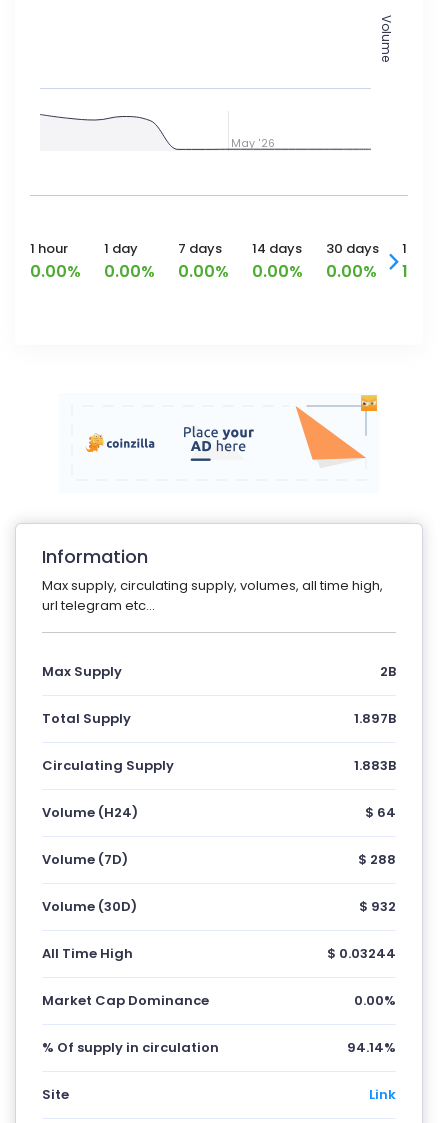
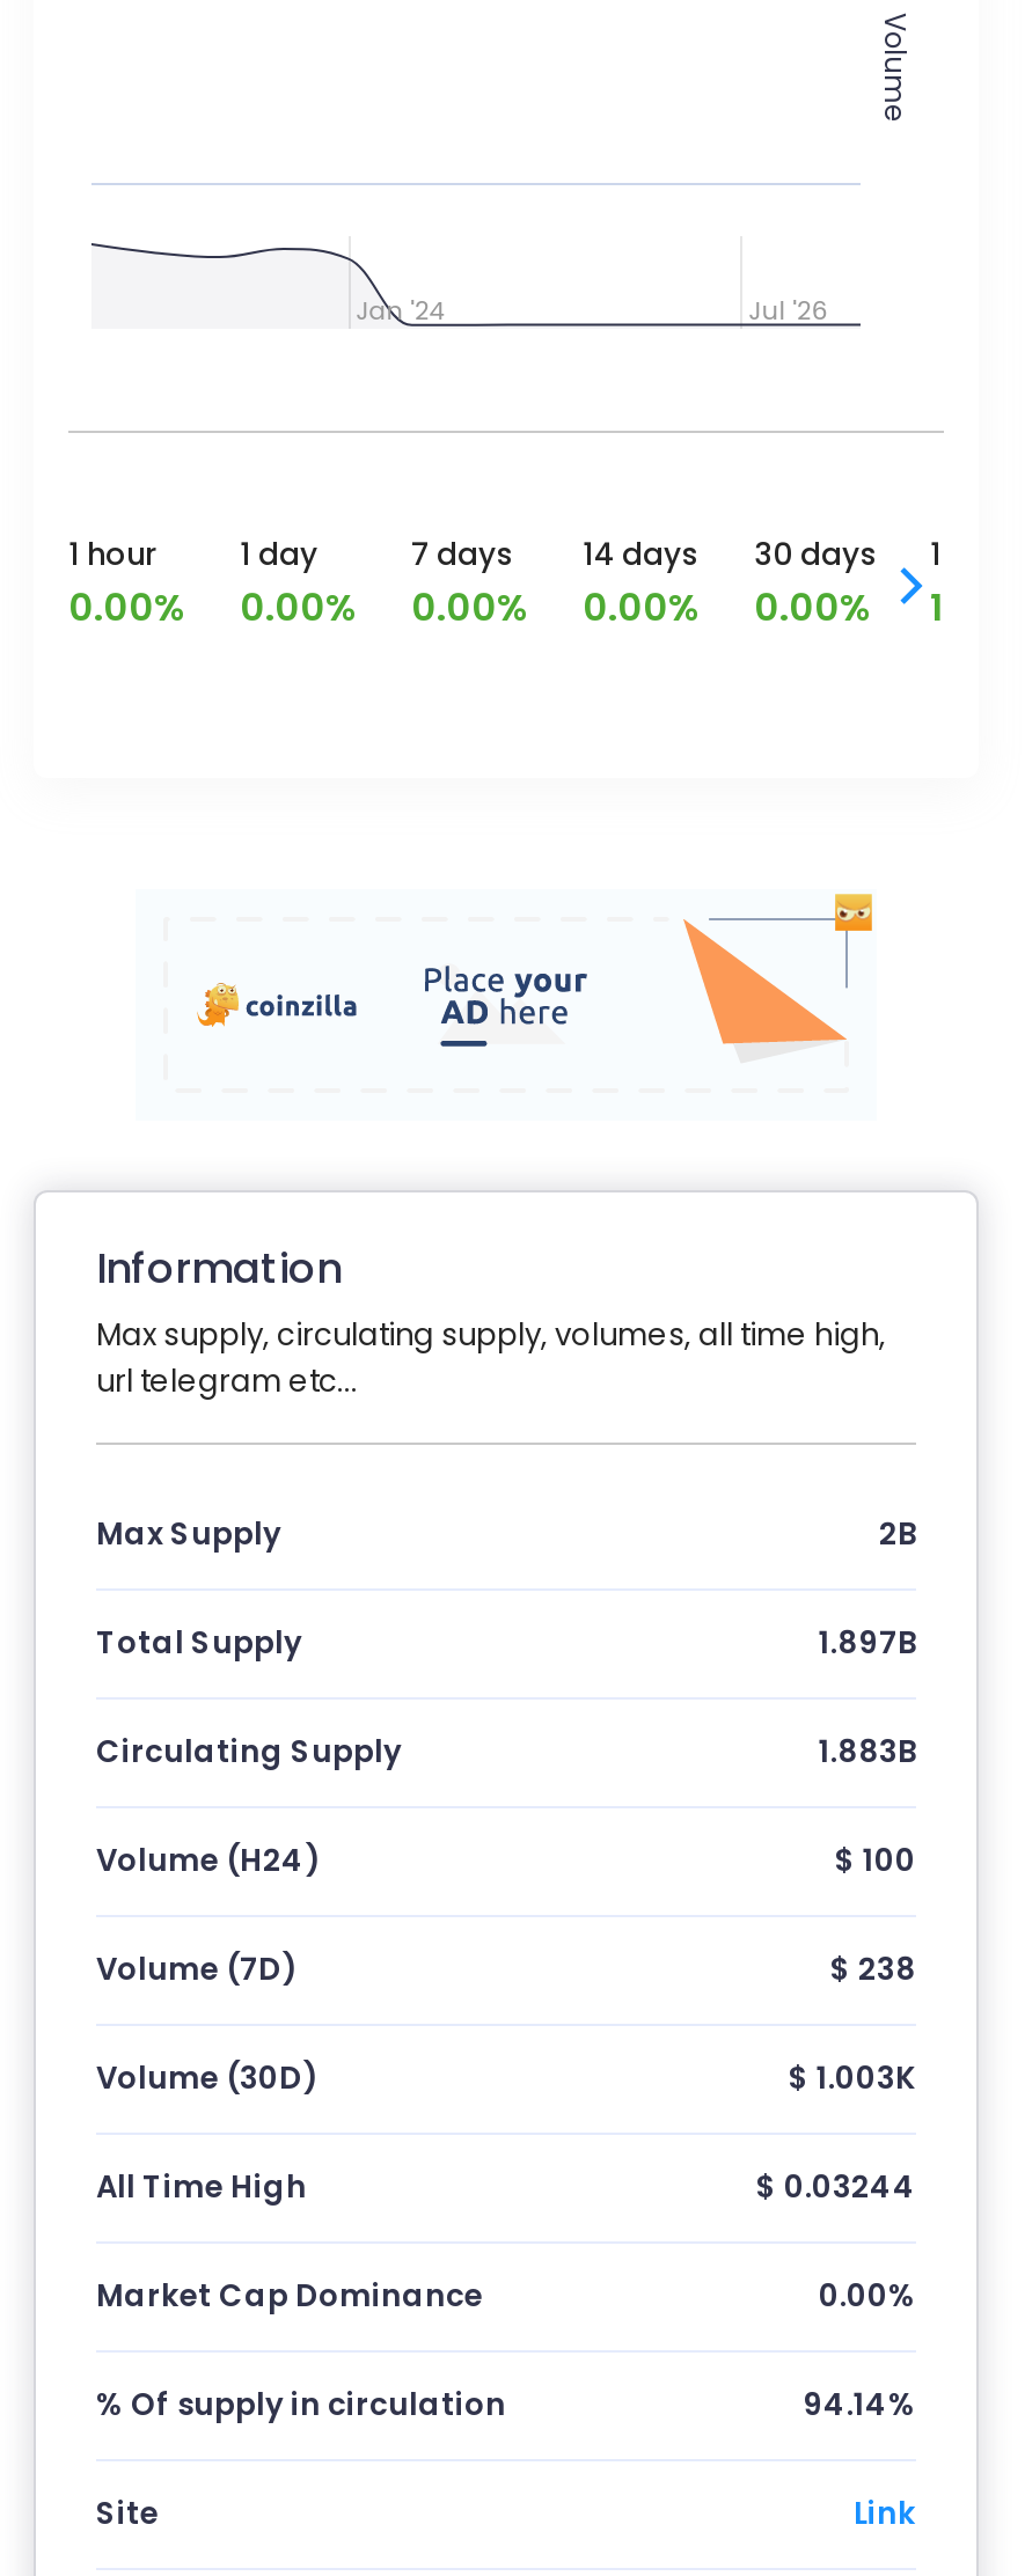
- May '26
+ Jan '24
+ Jul '26

- $ 64
+ $ 100

- $ 288
+ $ 238

- $ 932
+ $ 1.003K
